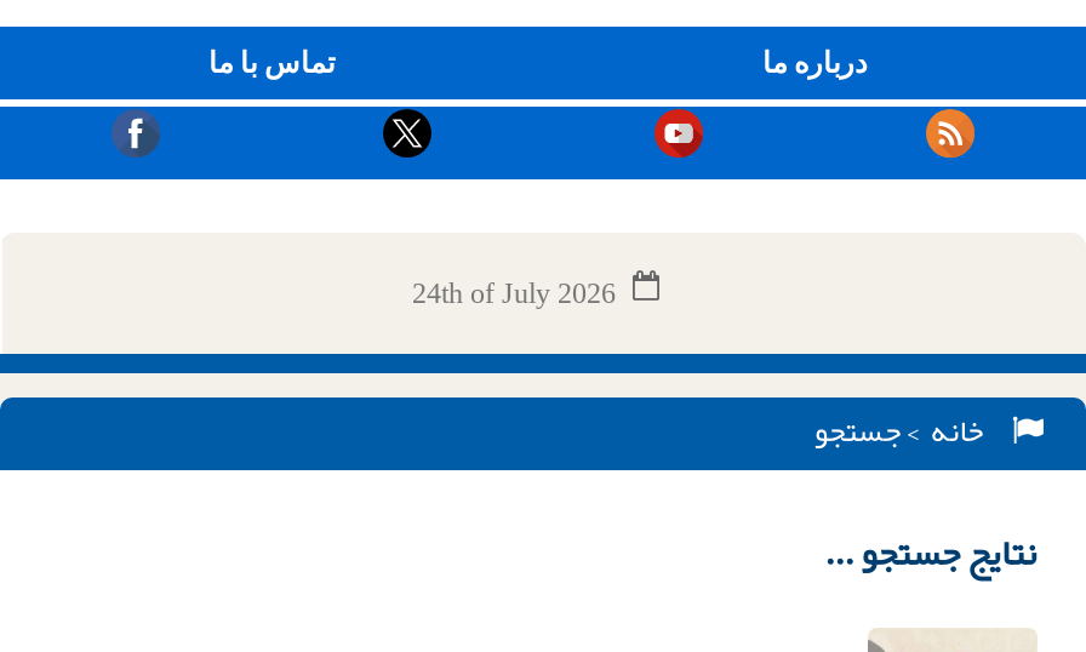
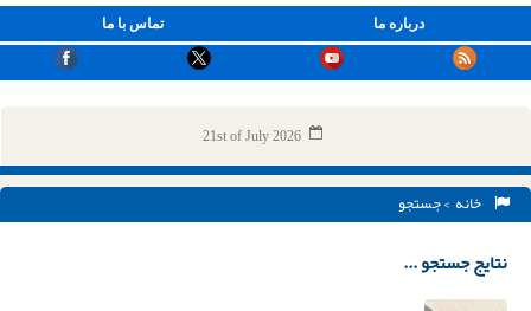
- 24th of July 2026
+ 21st of July 2026
